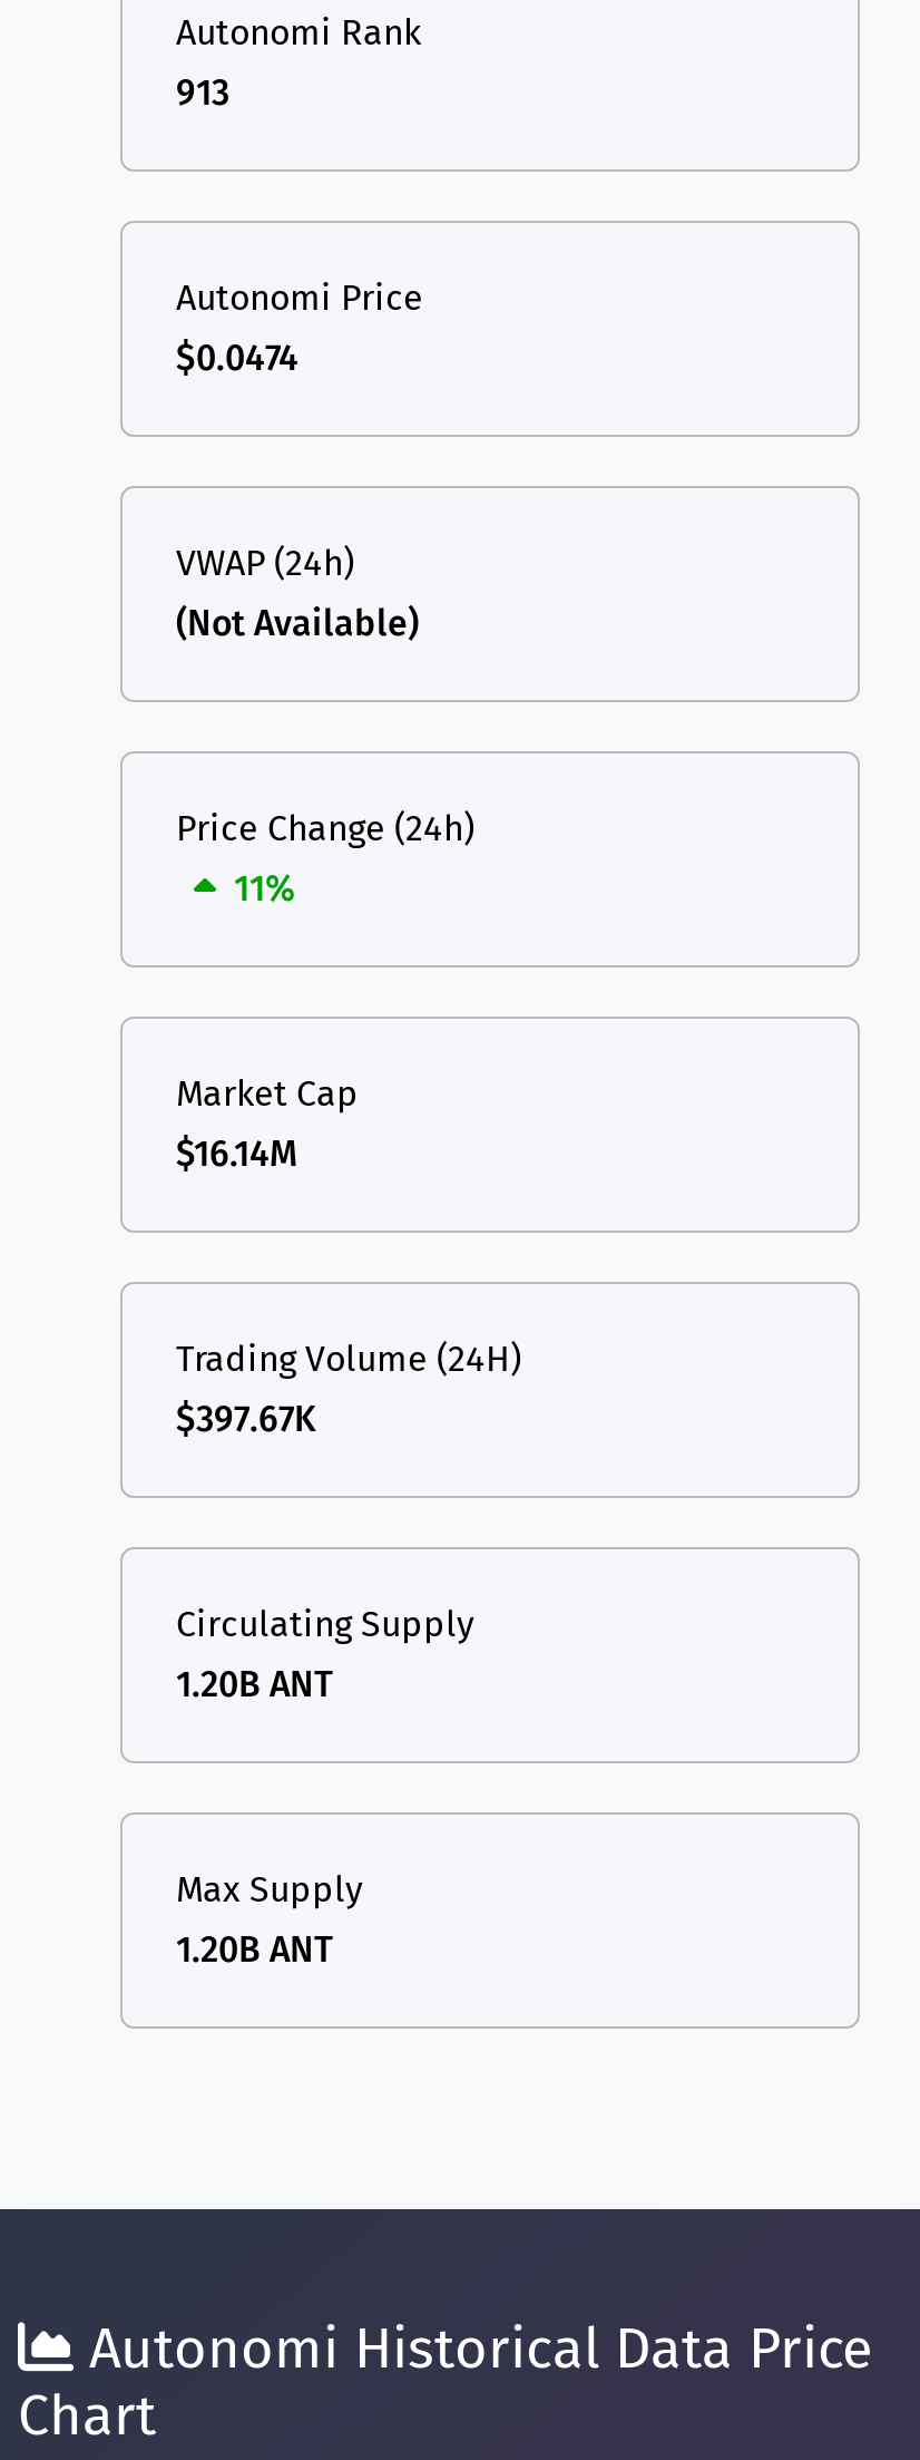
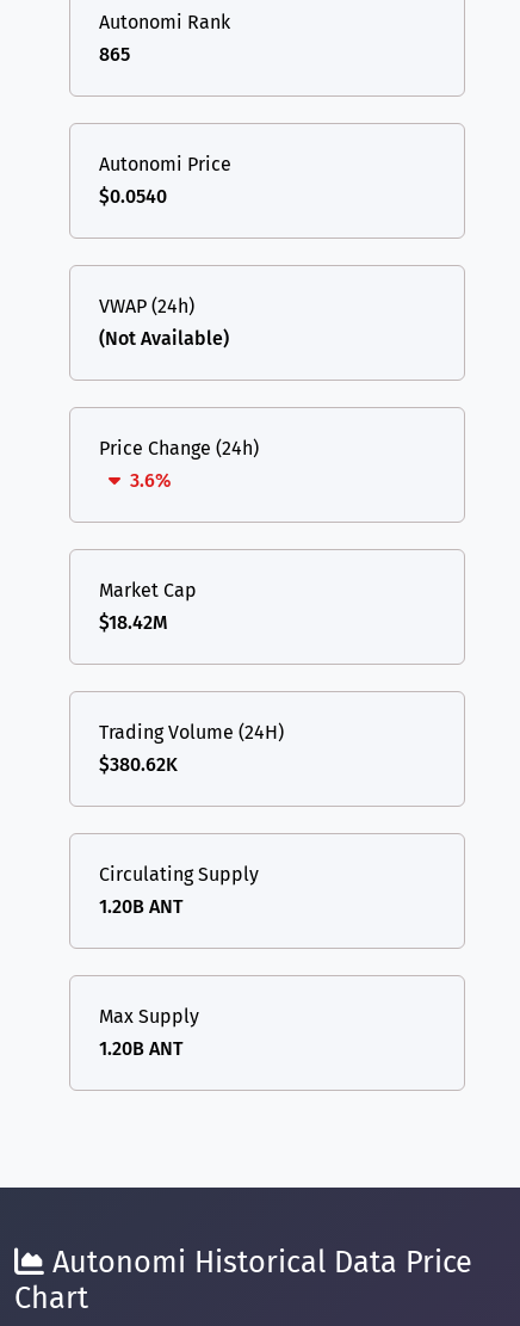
- 913
+ 865

- $0.0474
+ $0.0540

- 11%
+ 3.6%

- $16.14M
+ $18.42M

- $397.67K
+ $380.62K
